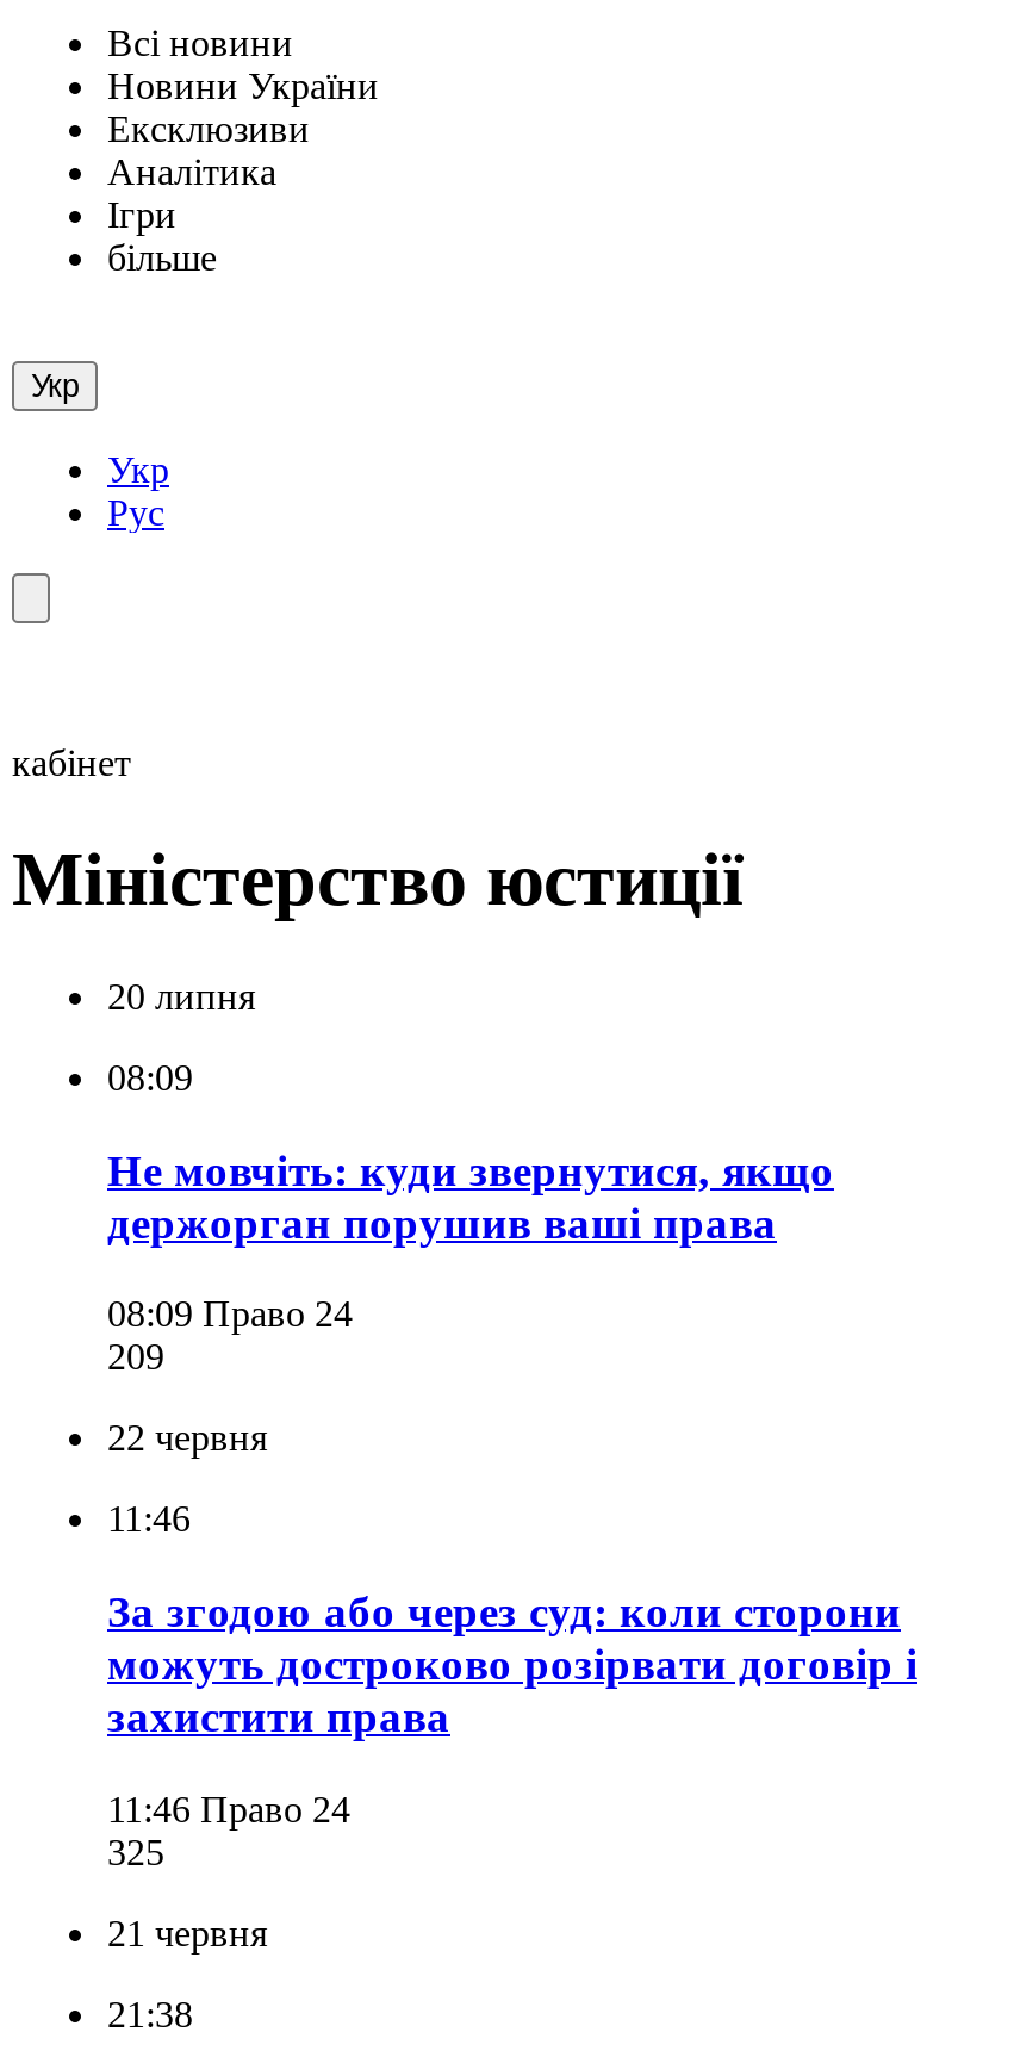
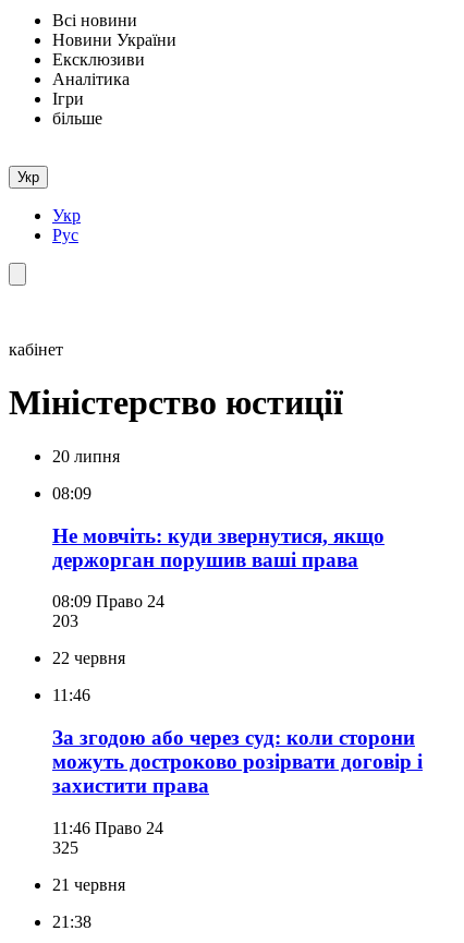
- 209
+ 203
